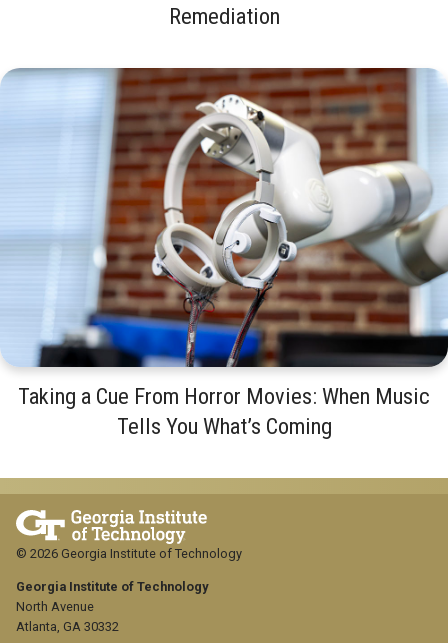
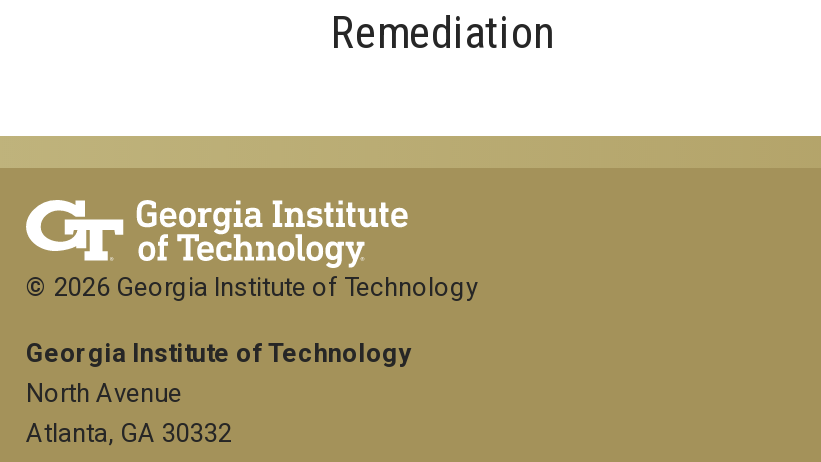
- [image]
- Taking a Cue From Horror Movies: When Music
- Tells You What’s Coming
